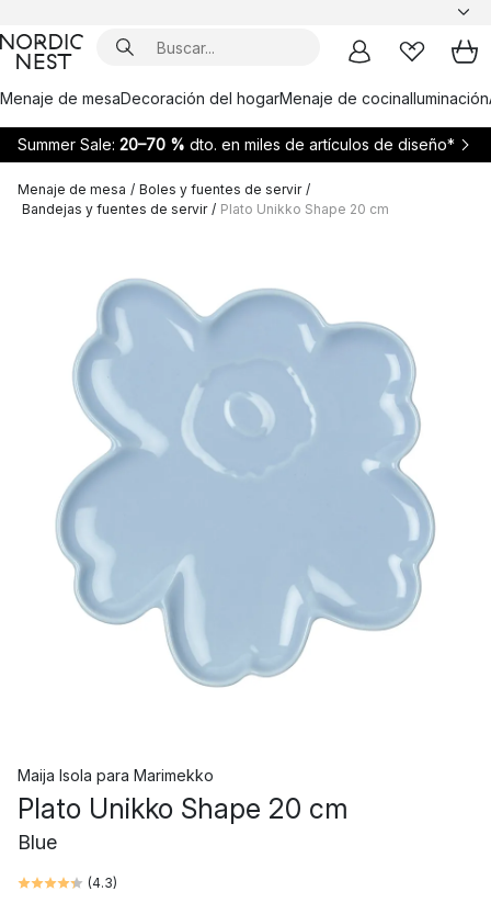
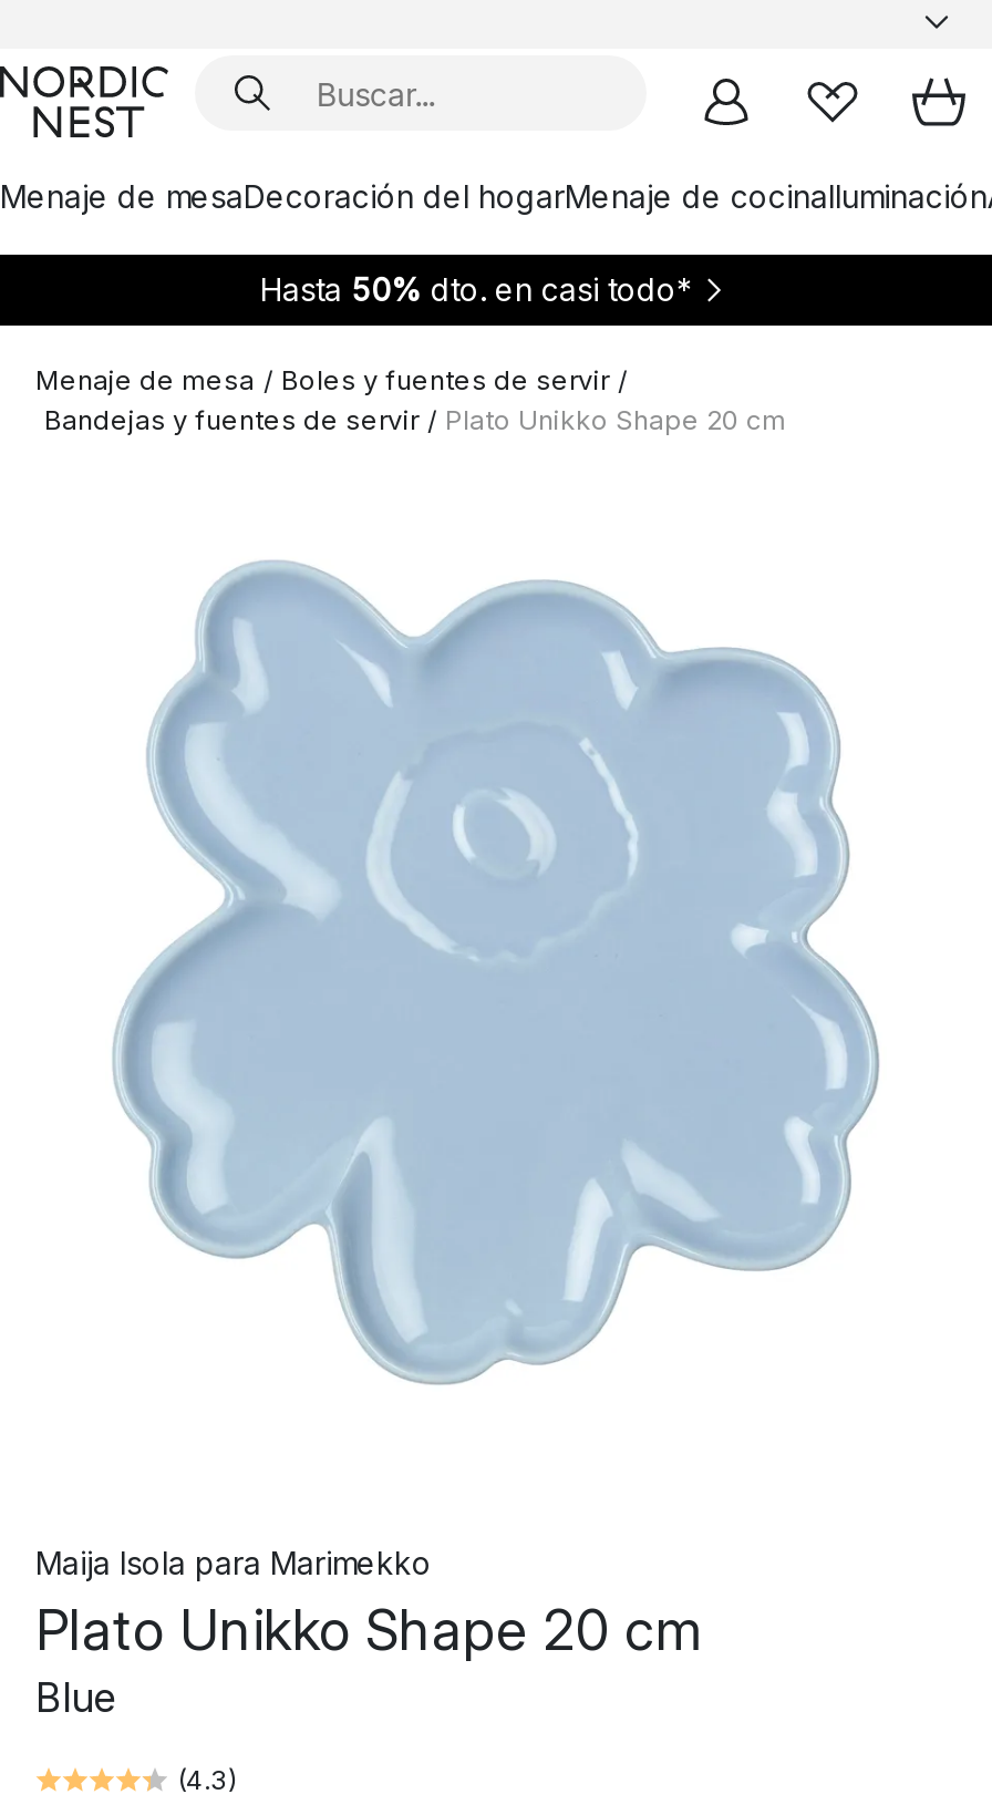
- Summer Sale: 20–70 % dto. en miles de artículos de diseño*
+ Hasta 50% dto. en casi todo*
